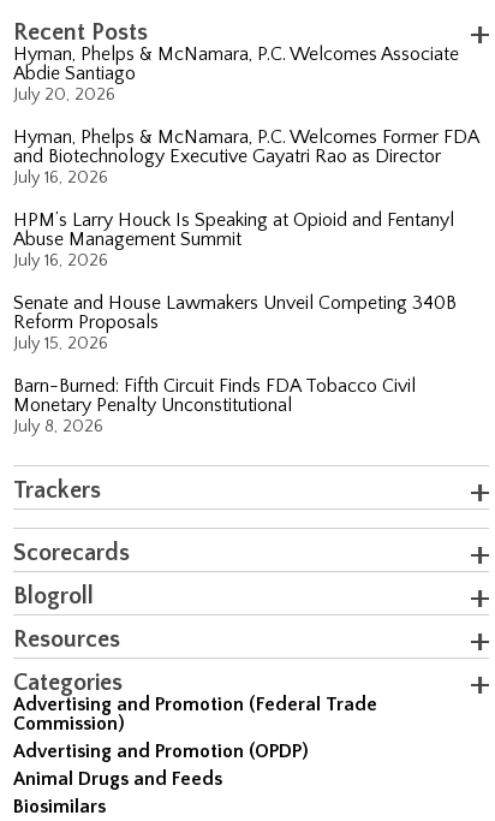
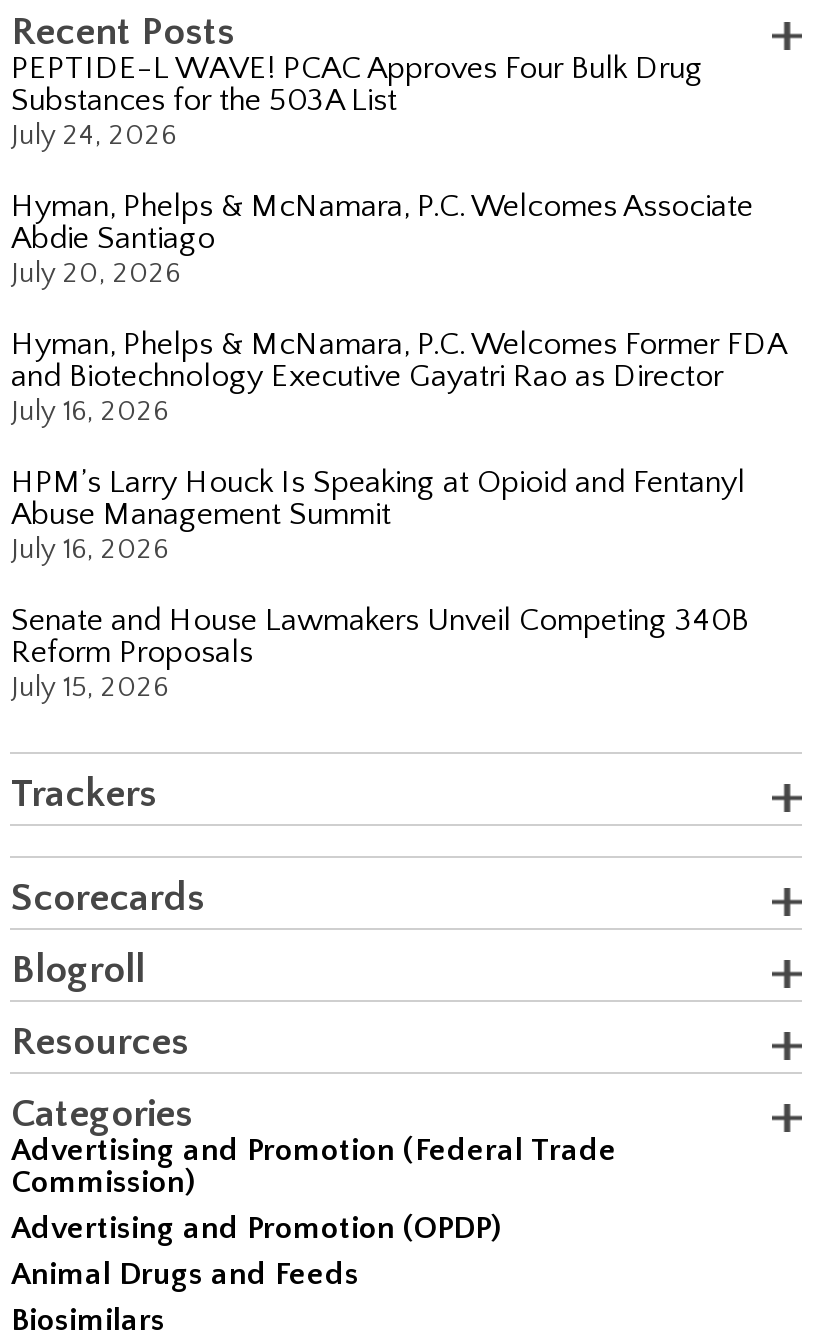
+ PEPTIDE-L WAVE! PCAC Approves Four Bulk Drug
+ Substances for the 503A List
+ July 24, 2026

moved down: Hyman, Phelps & McNamara, P.C. Welcomes Associate | Abdie Santiago | July 20, 2026 | ... | Reform Proposals | July 15, 2026

- Barn-Burned: Fifth Circuit Finds FDA Tobacco Civil
- Monetary Penalty Unconstitutional
- July 8, 2026
